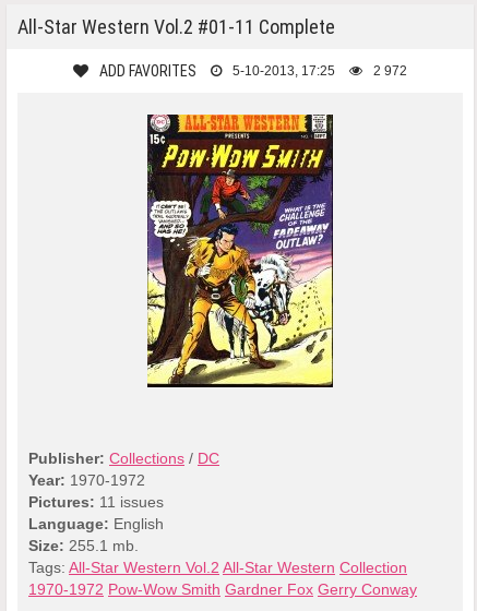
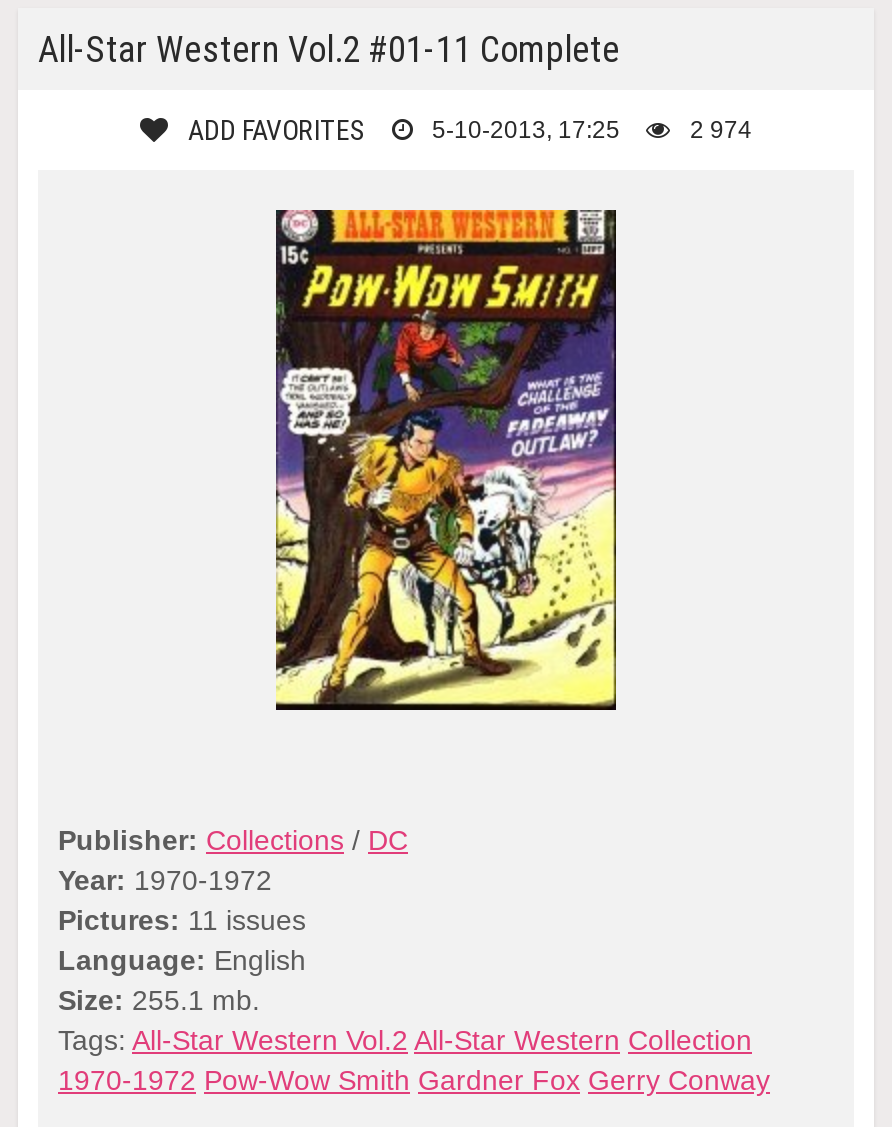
- 2 972
+ 2 974
